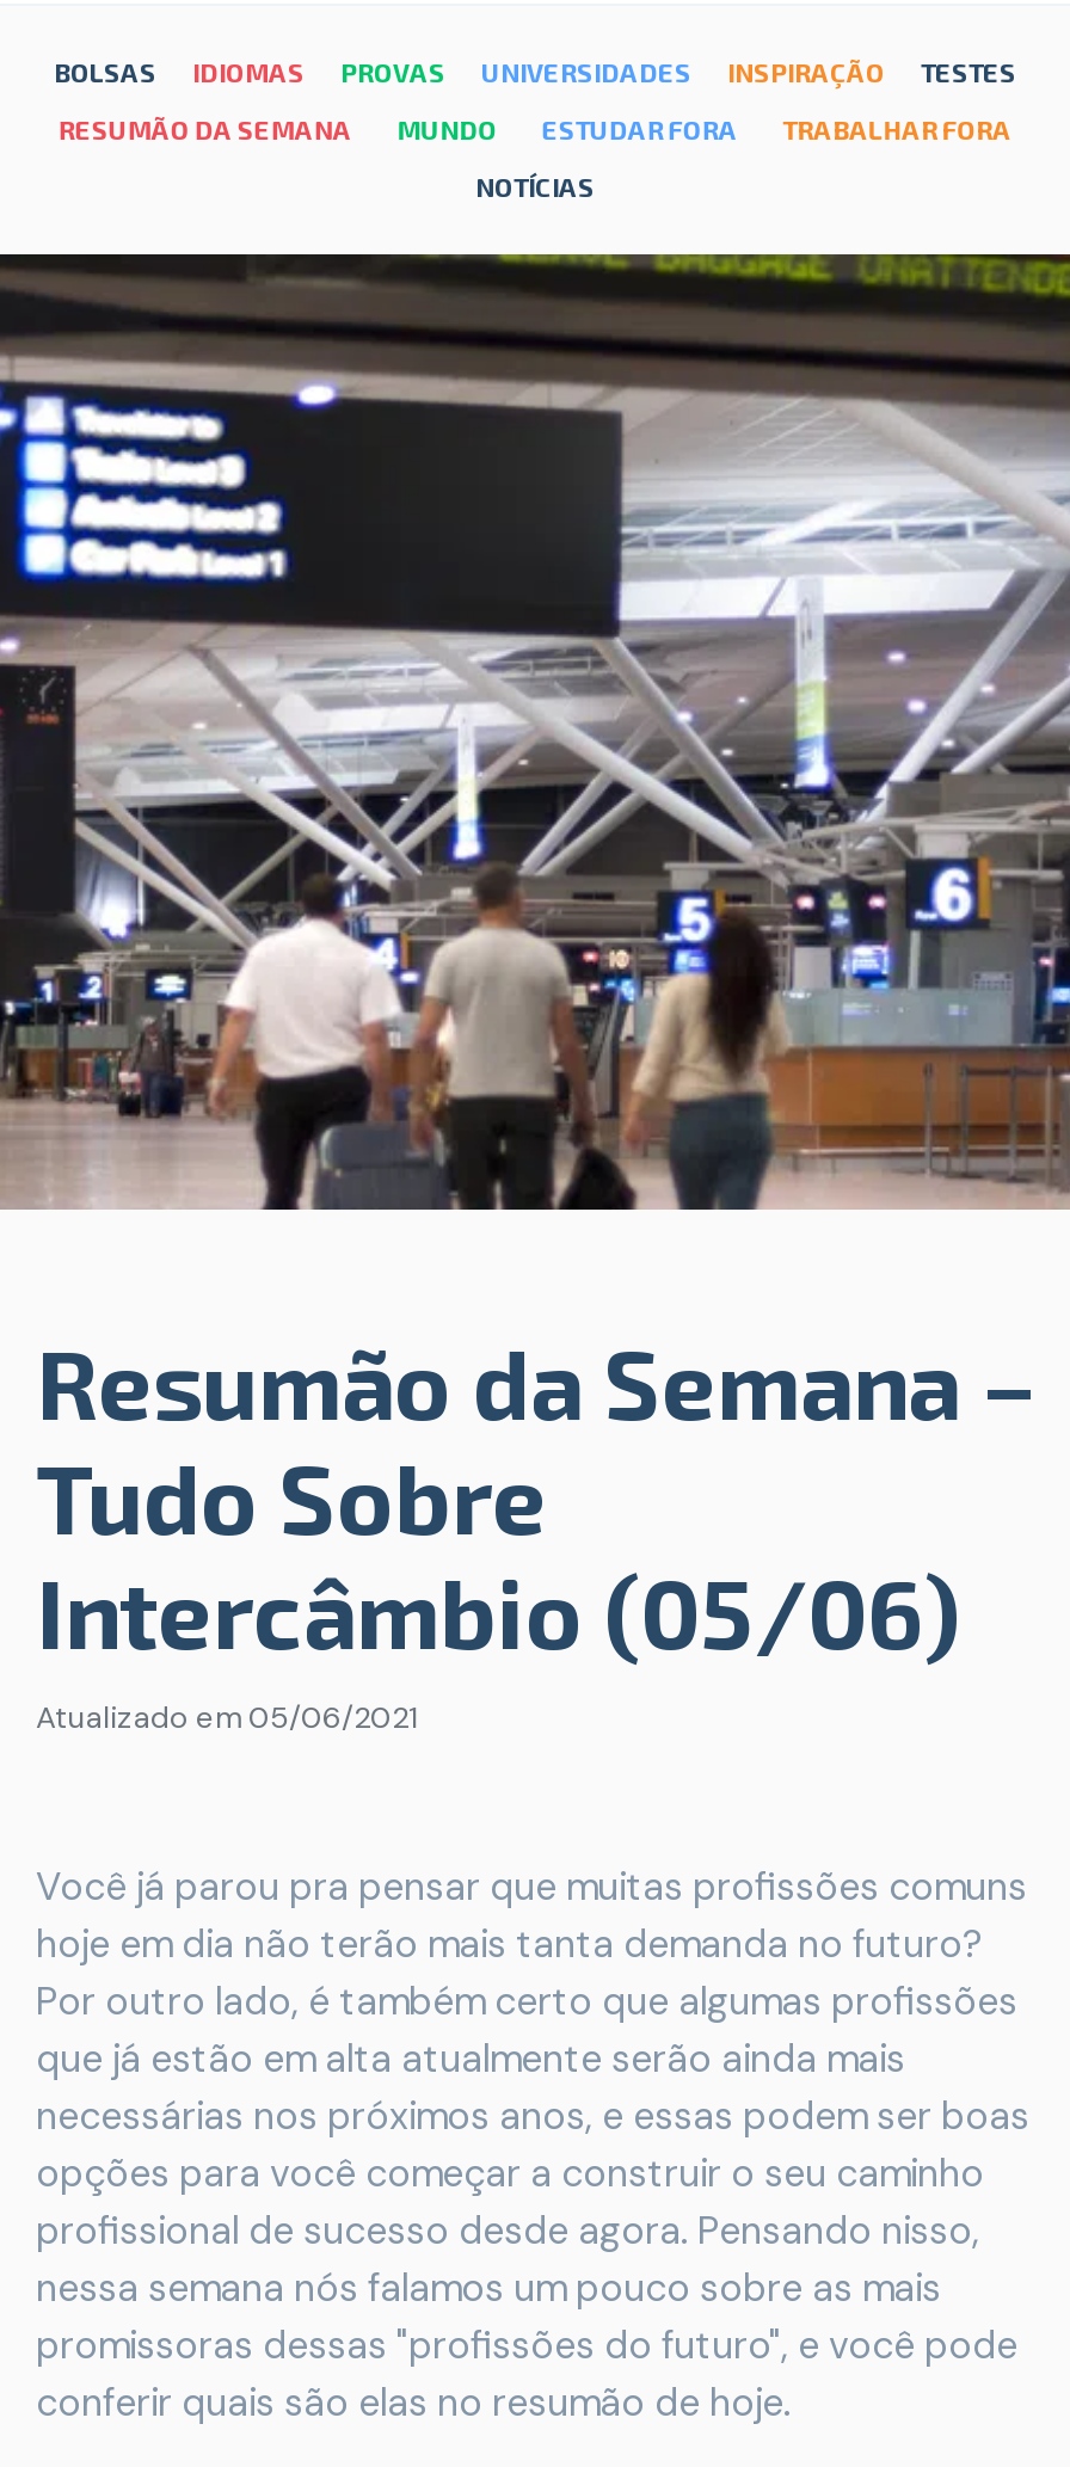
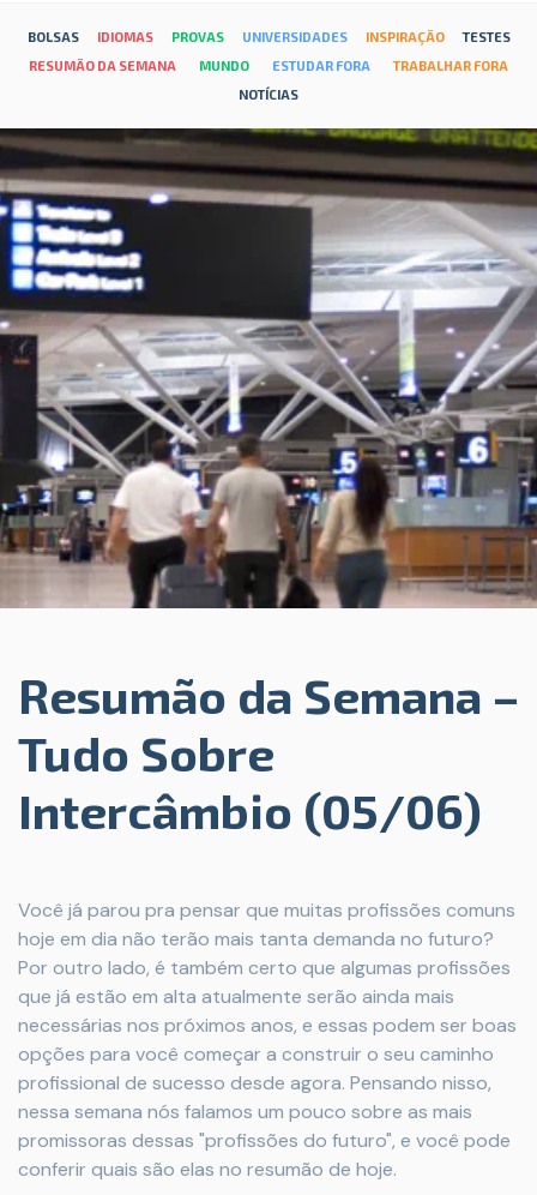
- Atualizado em 05/06/2021
